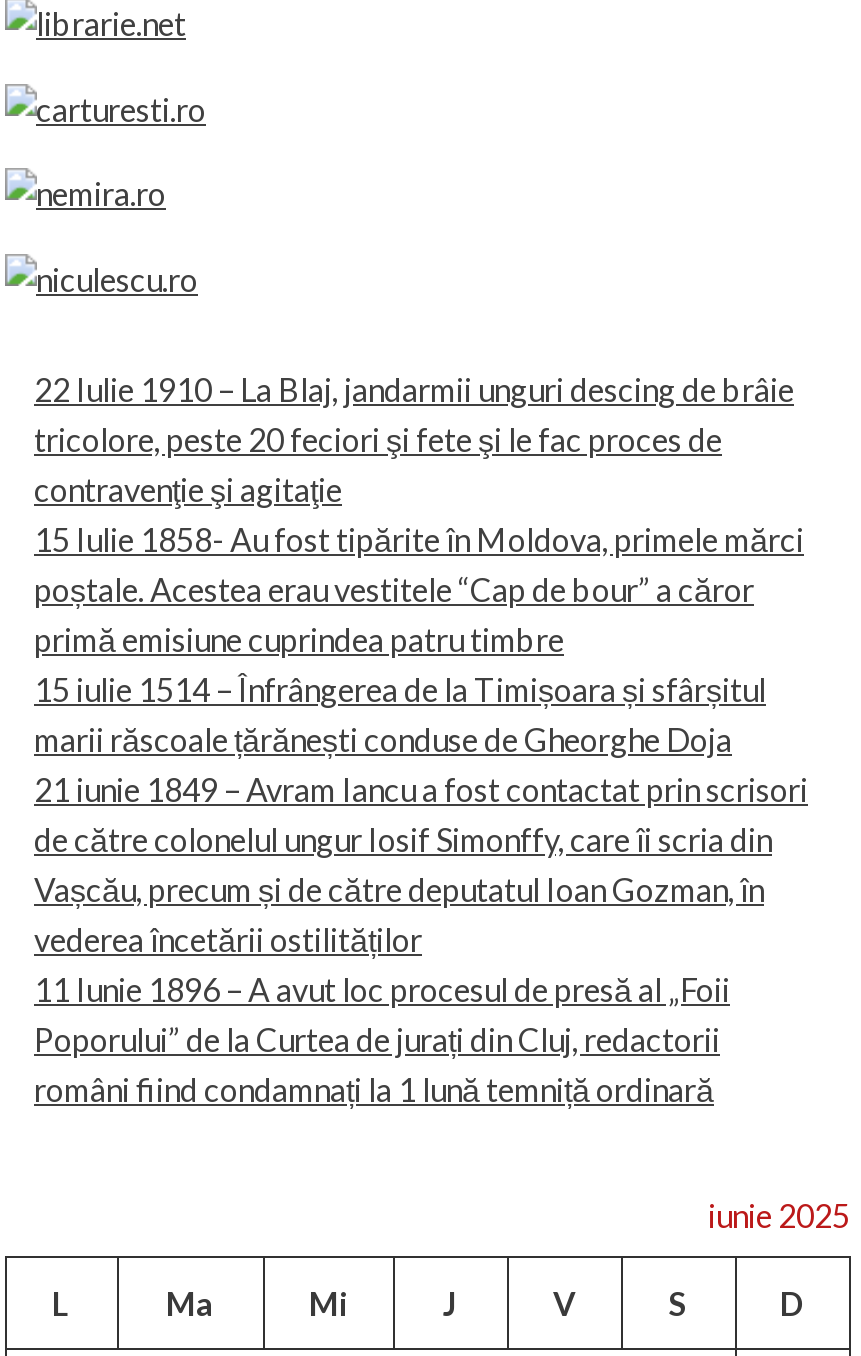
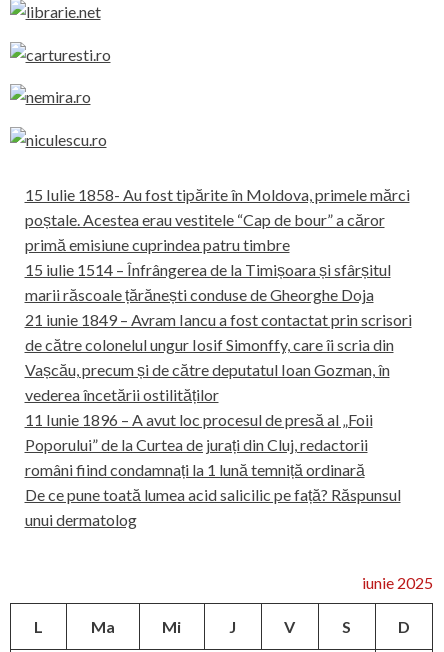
- 22 Iulie 1910 – La Blaj, jandarmii unguri descing de brâie
- tricolore, peste 20 feciori şi fete şi le fac proces de
- contravenţie şi agitaţie

moved up: 15 Iulie 1858- Au fost tipărite în Moldova, primele mărci | poștale. Acestea erau vestitele “Cap de bour” a căror | primă emisiune cuprindea patru timbre | ... | Poporului” de la Curtea de jurați din Cluj, redactorii | români fiind condamnați la 1 lună temniță ordinară

+ De ce pune toată lumea acid salicilic pe față? Răspunsul
+ unui dermatolog
